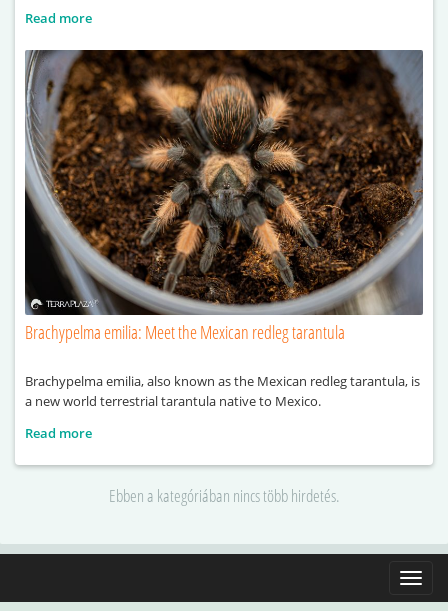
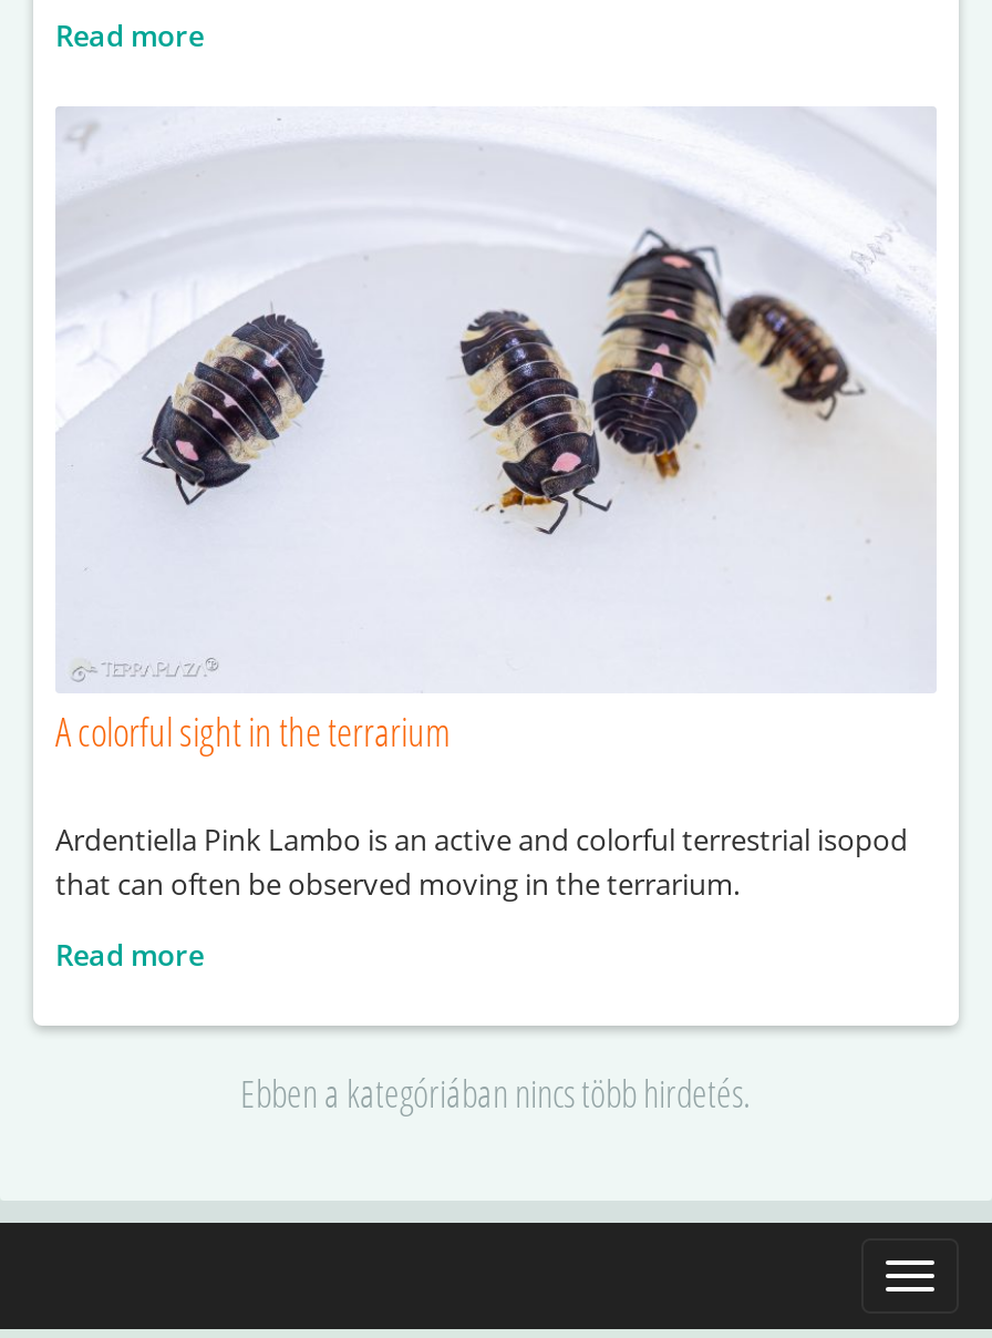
- [image]
- Brachypelma emilia: Meet the Mexican redleg tarantula
+ [image]
+ A colorful sight in the terrarium

- Brachypelma emilia, also known as the Mexican redleg tarantula, is
- a new world terrestrial tarantula native to Mexico.
+ Ardentiella Pink Lambo is an active and colorful terrestrial isopod
+ that can often be observed moving in the terrarium.
